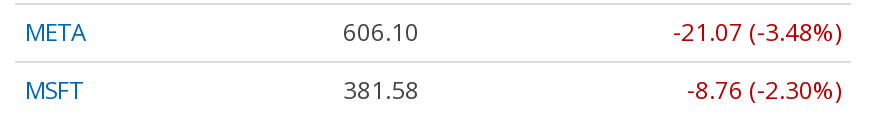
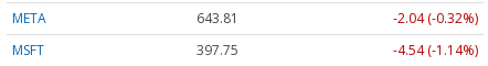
- 606.10
+ 643.81

- -21.07 (-3.48%)
+ -2.04 (-0.32%)

- 381.58
+ 397.75

- -8.76 (-2.30%)
+ -4.54 (-1.14%)
